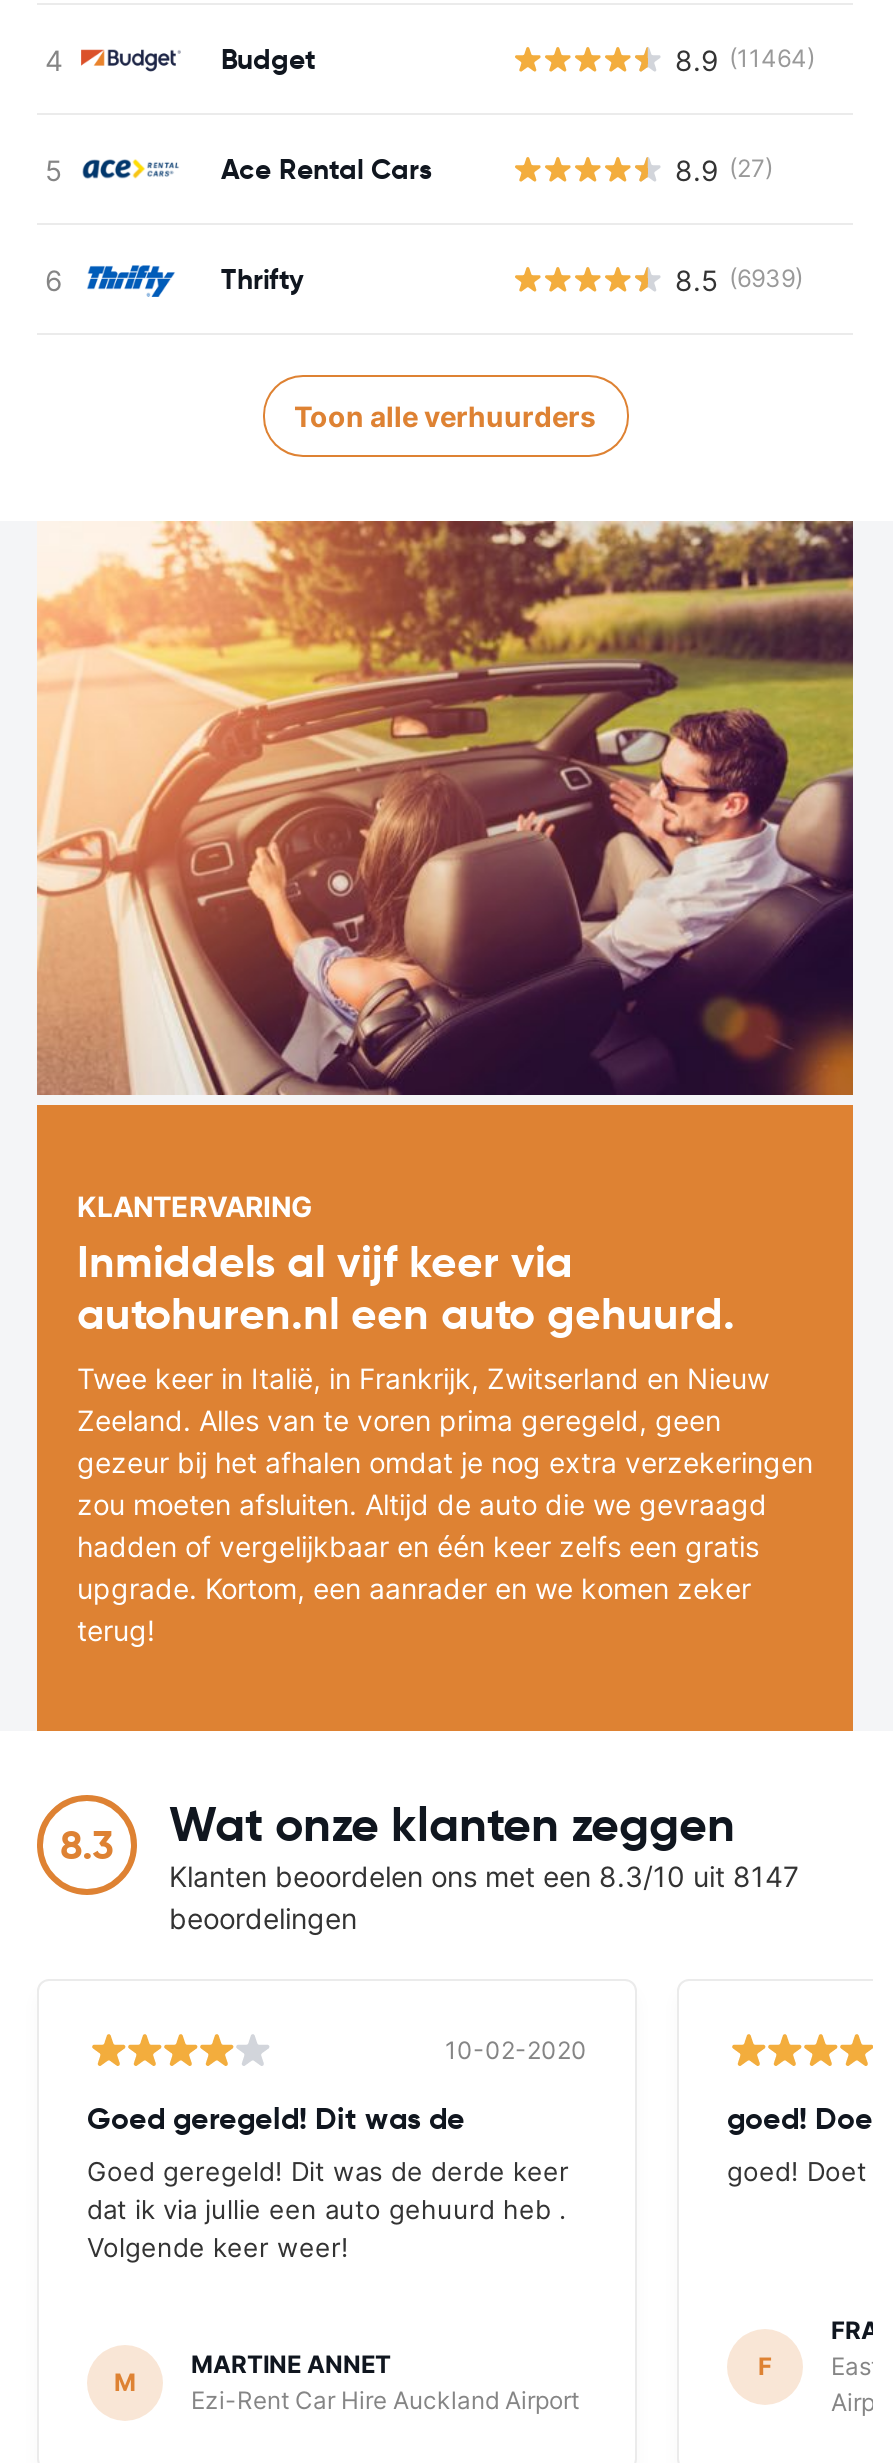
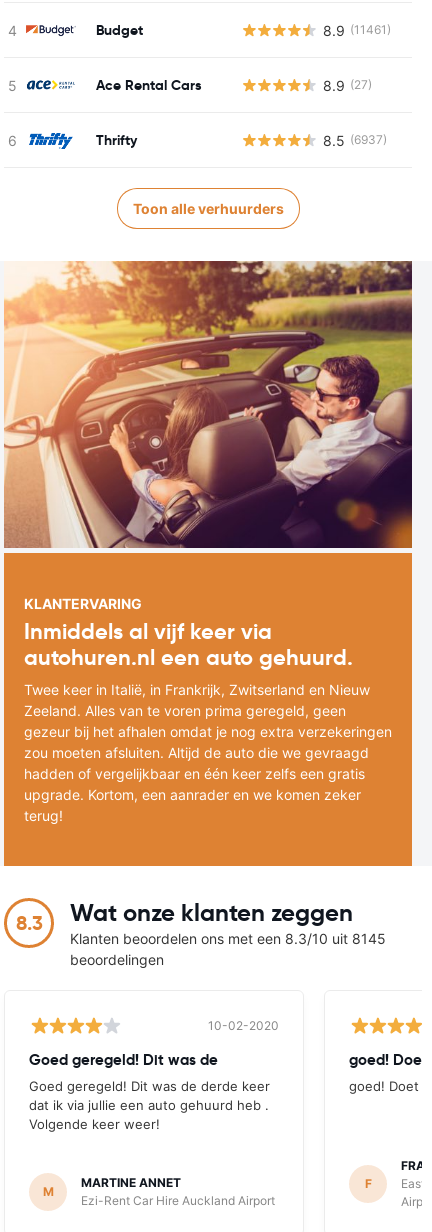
- 8.9 (11464)
+ 8.9 (11461)

- 8.5 (6939)
+ 8.5 (6937)

- Klanten beoordelen ons met een 8.3/10 uit 8147
+ Klanten beoordelen ons met een 8.3/10 uit 8145
